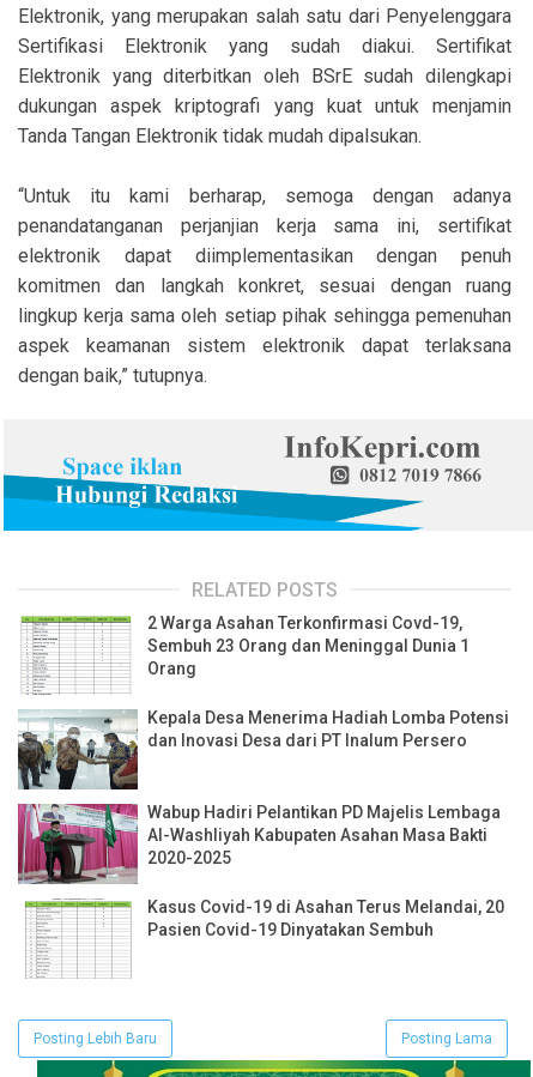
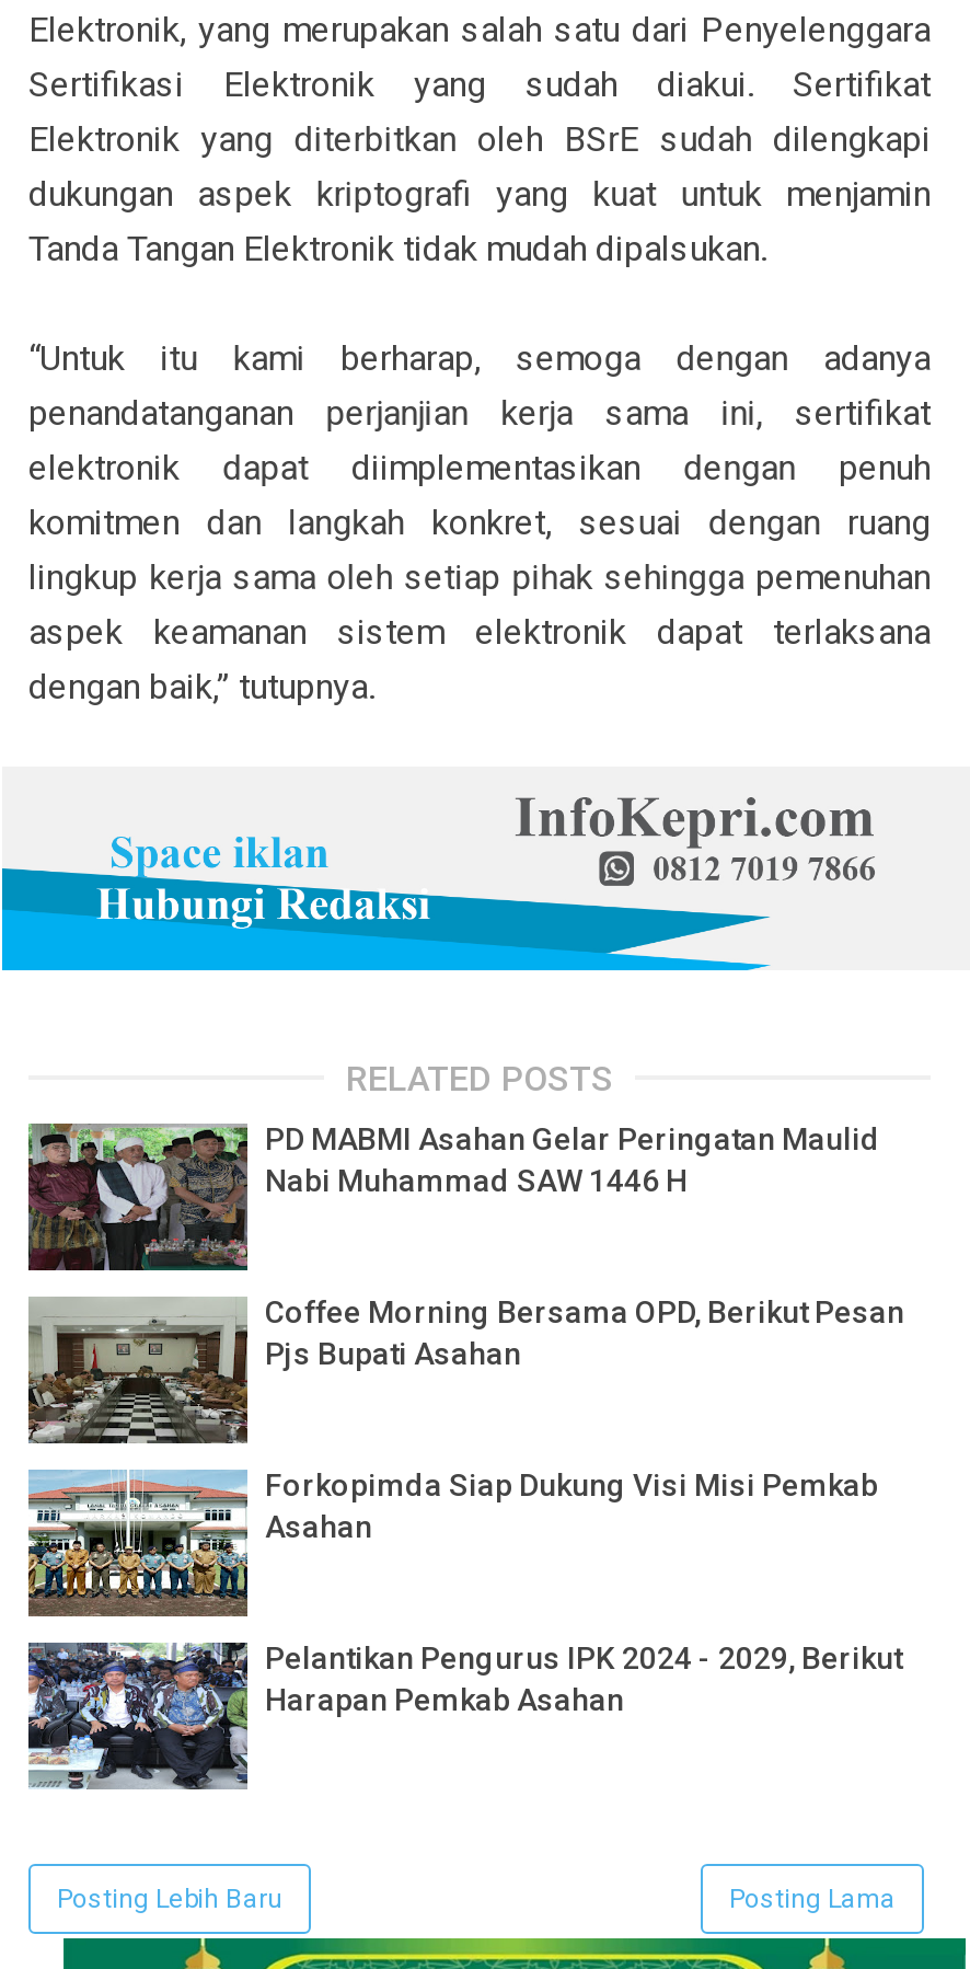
- [image]
- 2 Warga Asahan Terkonfirmasi Covd-19,
- Sembuh 23 Orang dan Meninggal Dunia 1
- Orang
+ [image]
+ PD MABMI Asahan Gelar Peringatan Maulid
+ Nabi Muhammad SAW 1446 H

- [image]
- Kepala Desa Menerima Hadiah Lomba Potensi
- dan Inovasi Desa dari PT Inalum Persero
+ [image]
+ Coffee Morning Bersama OPD, Berikut Pesan
+ Pjs Bupati Asahan

- [image]
- Wabup Hadiri Pelantikan PD Majelis Lembaga
- Al-Washliyah Kabupaten Asahan Masa Bakti
- 2020-2025
+ [image]
+ Forkopimda Siap Dukung Visi Misi Pemkab
+ Asahan

- [image]
- Kasus Covid-19 di Asahan Terus Melandai, 20
- Pasien Covid-19 Dinyatakan Sembuh
+ [image]
+ Pelantikan Pengurus IPK 2024 - 2029, Berikut
+ Harapan Pemkab Asahan
